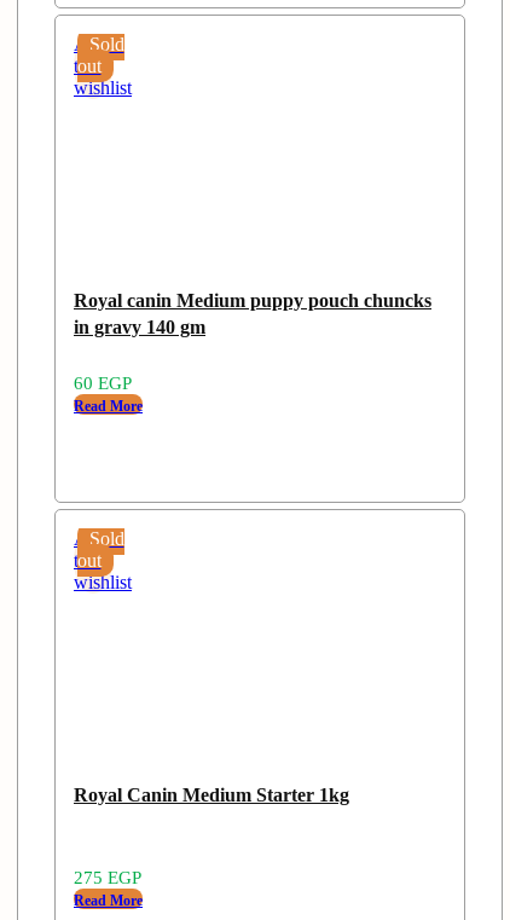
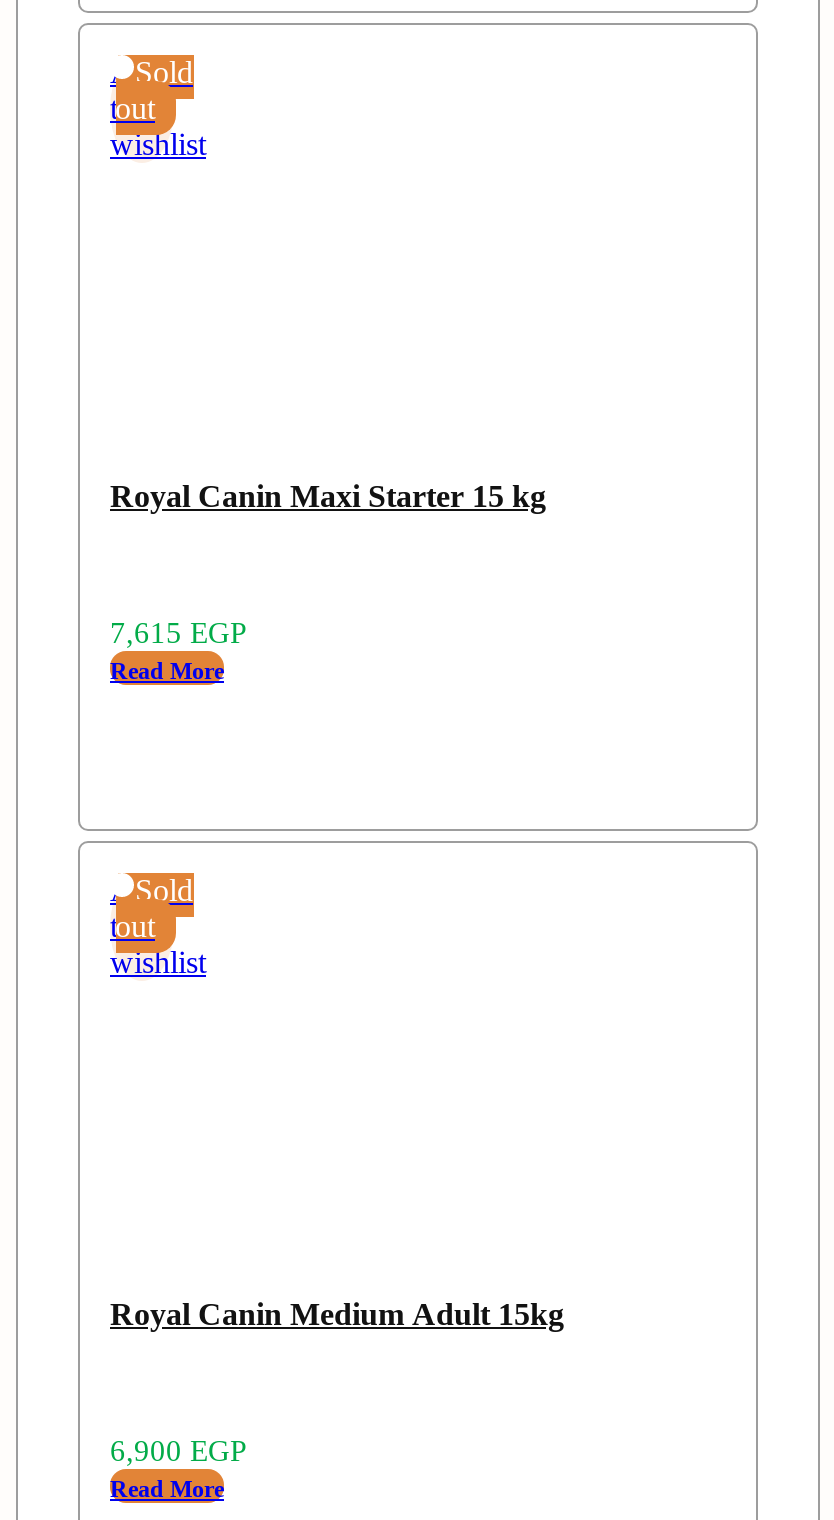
- Royal canin Medium puppy pouch chuncks
- in gravy 140 gm
+ Royal Canin Maxi Starter 15 kg

- 60 EGP
+ 7,615 EGP

- Royal Canin Medium Starter 1kg
+ Royal Canin Medium Adult 15kg

- 275 EGP
+ 6,900 EGP
